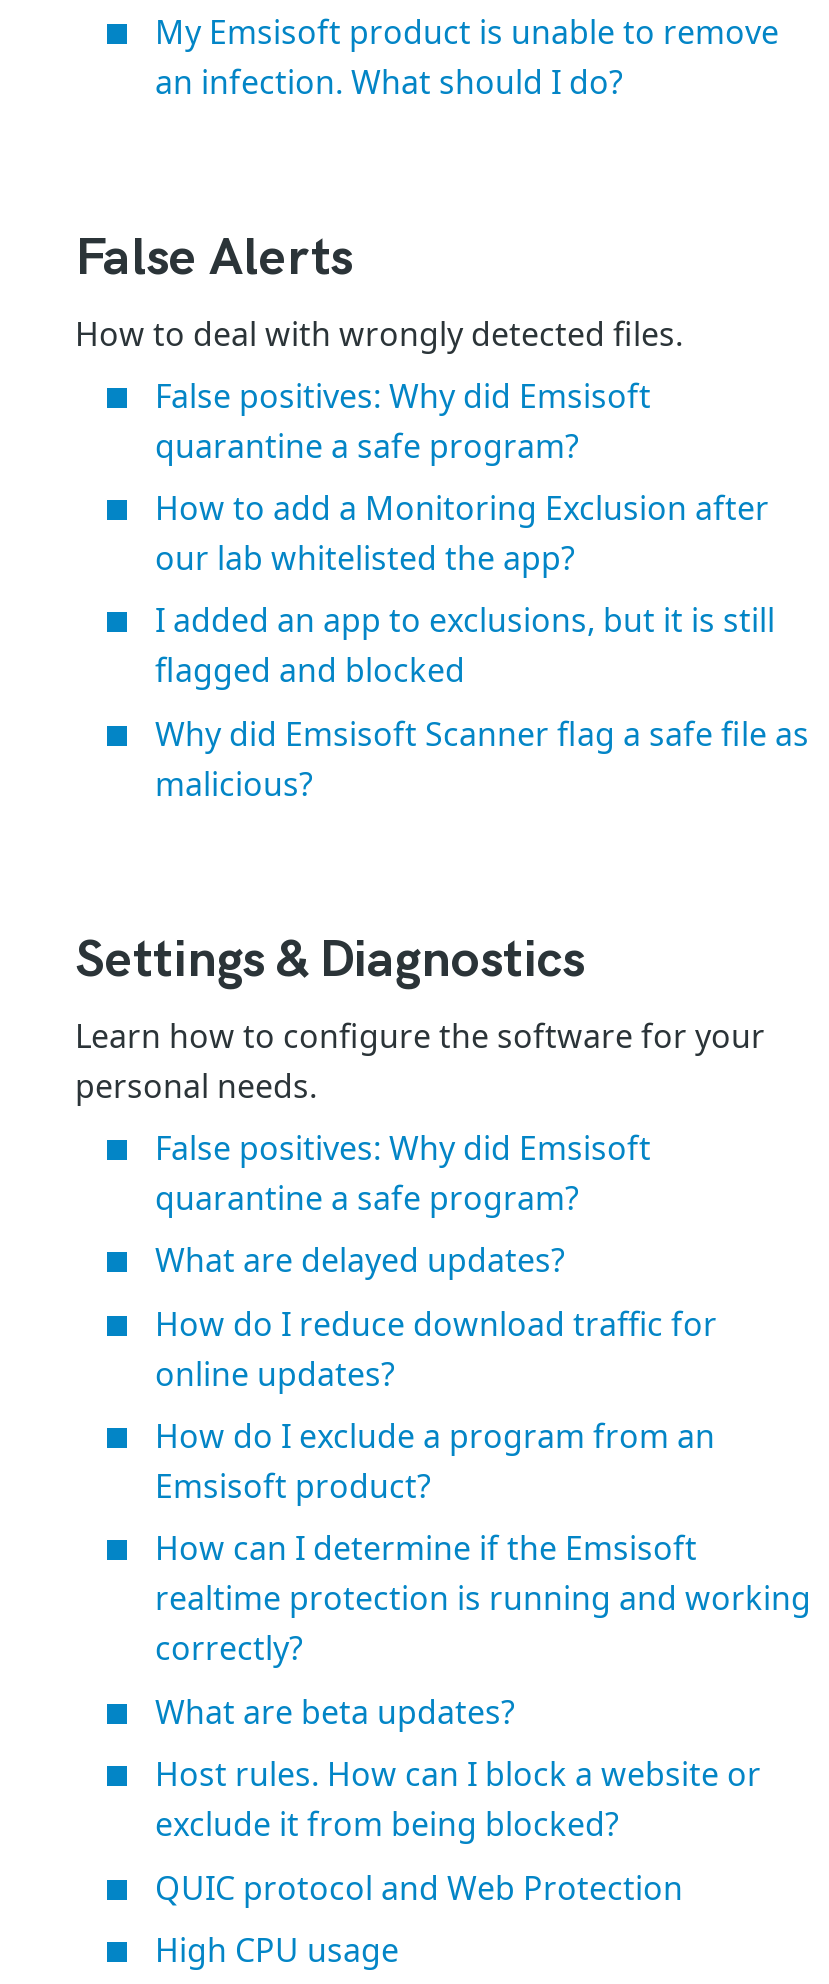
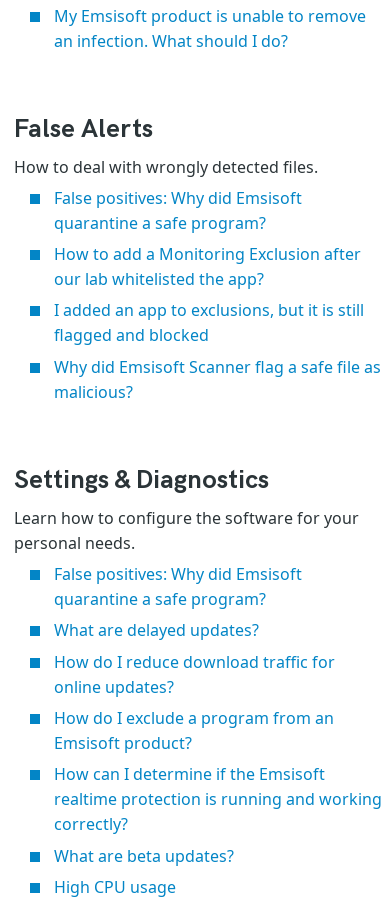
- Host rules. How can I block a website or
- exclude it from being blocked?
- QUIC protocol and Web Protection
